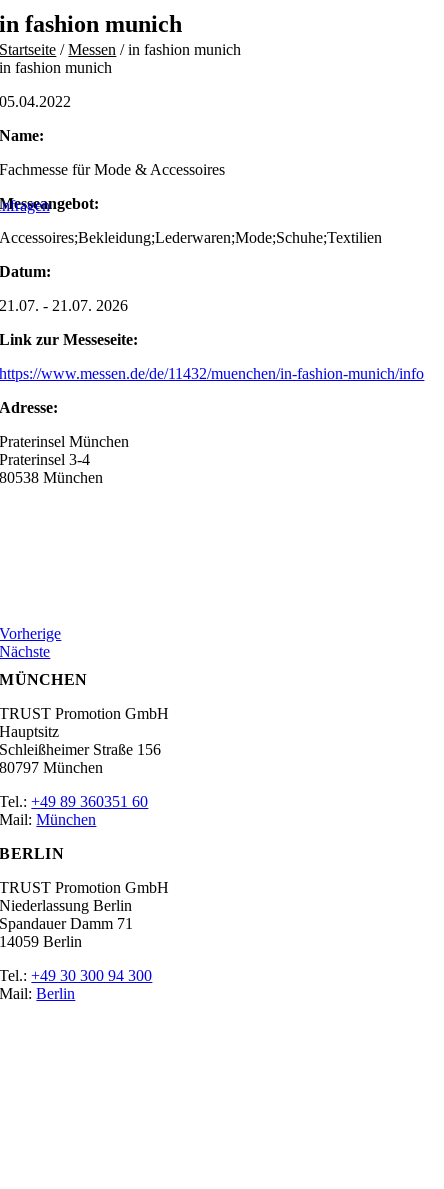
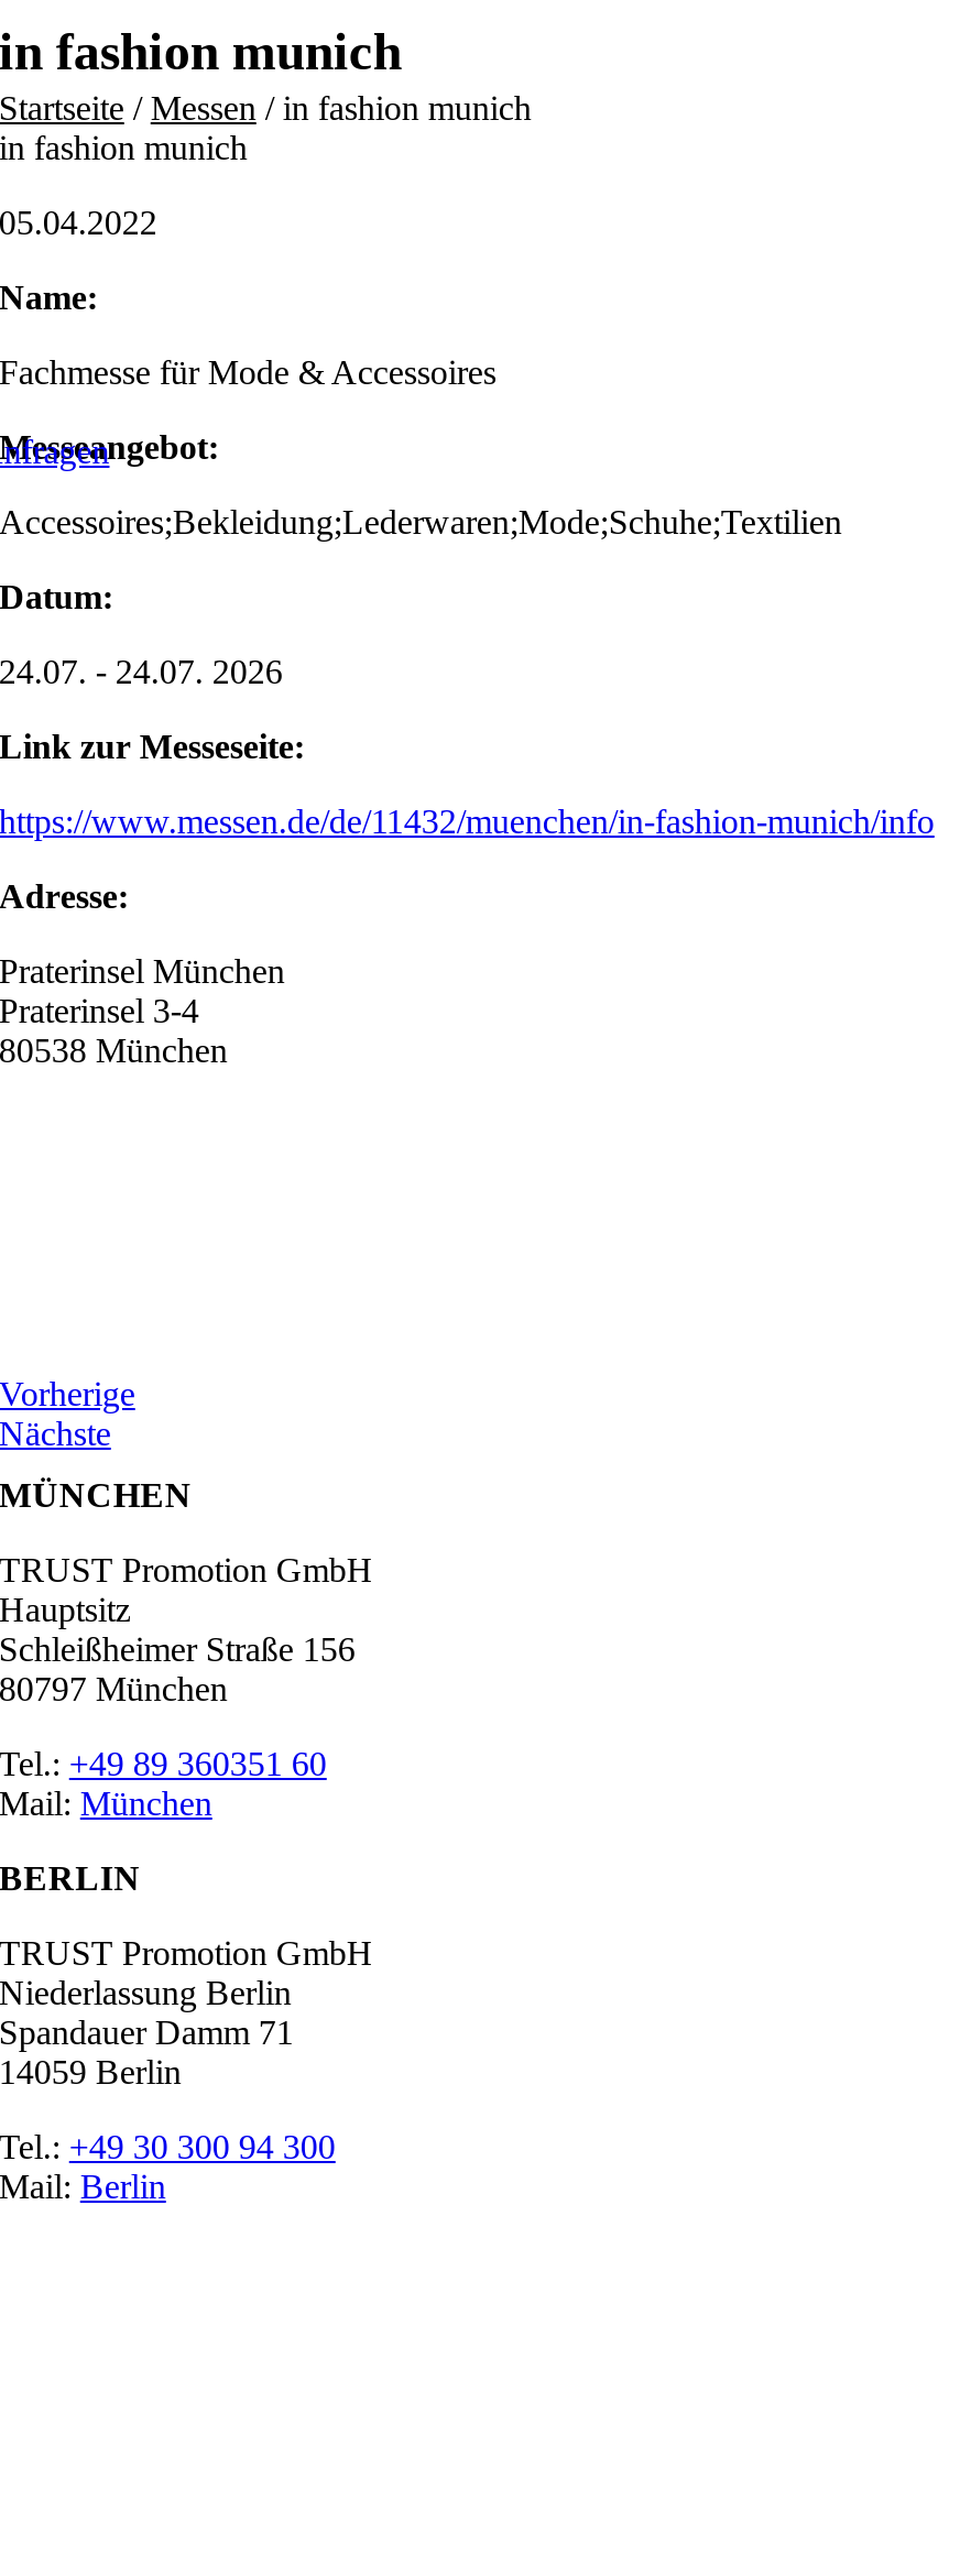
- 21.07. - 21.07. 2026
+ 24.07. - 24.07. 2026
